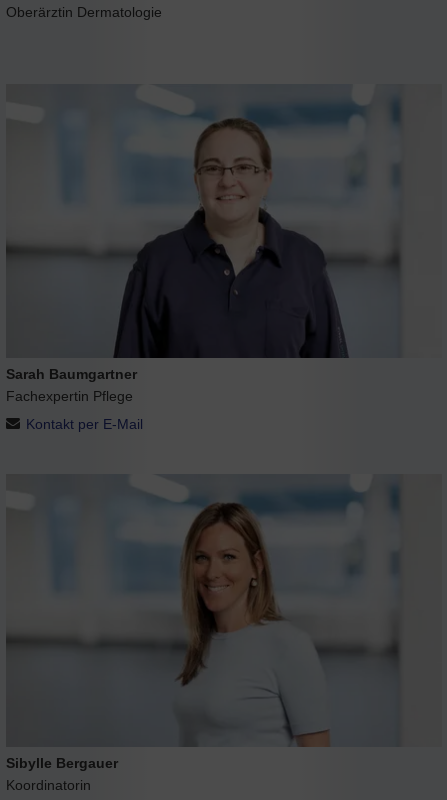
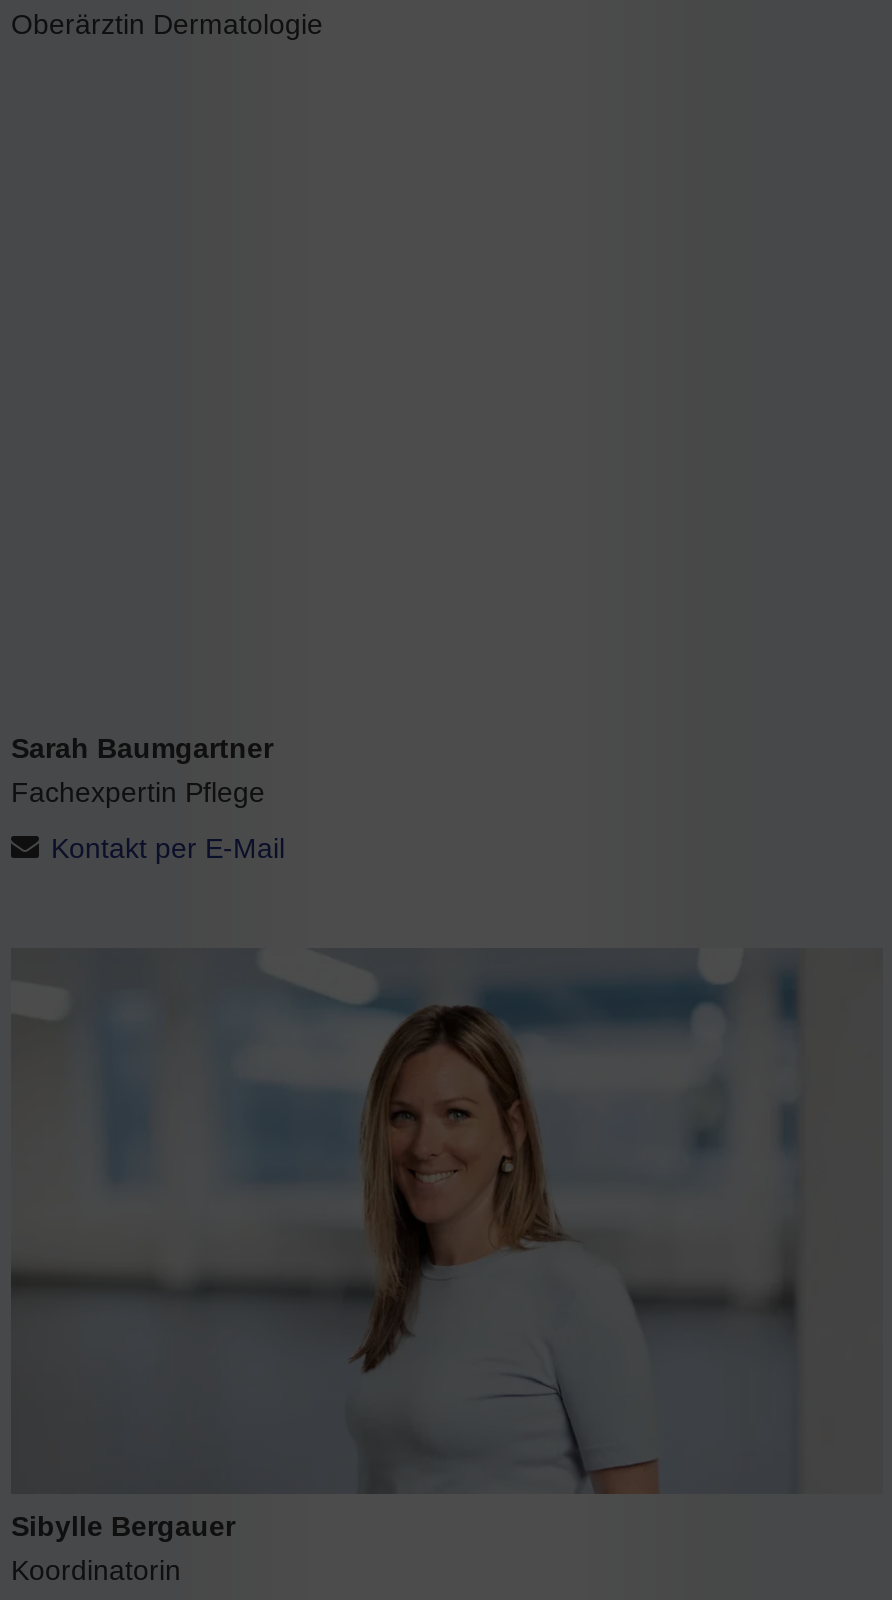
- [image]
